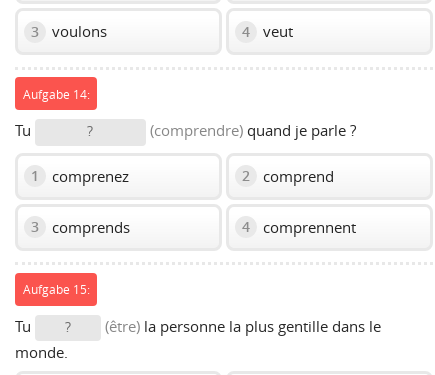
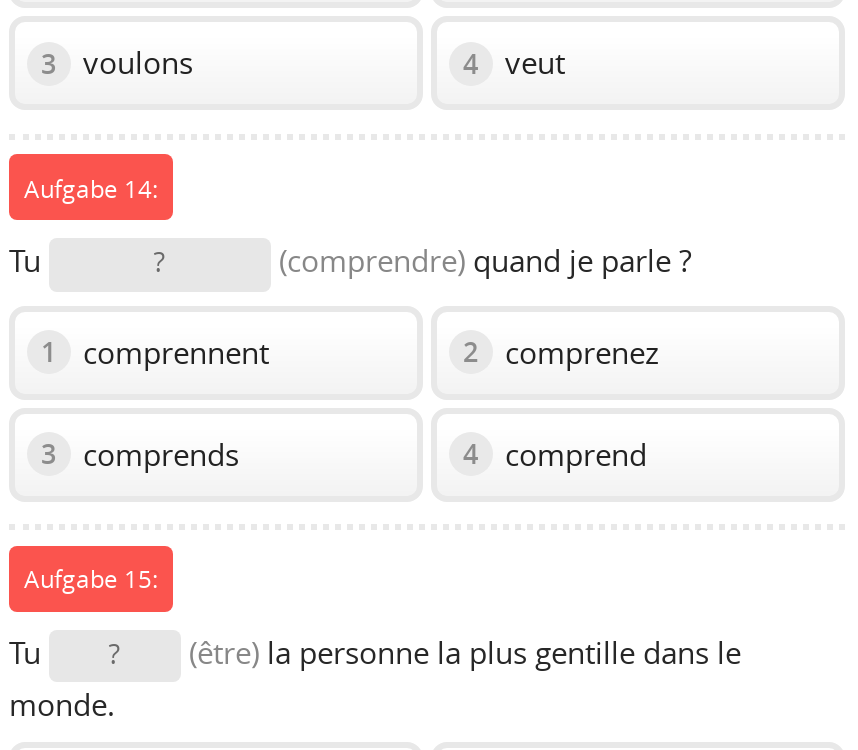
- 1 comprenez
- 2 comprend
+ 1 comprennent
+ 2 comprenez

- 4 comprennent
+ 4 comprend
